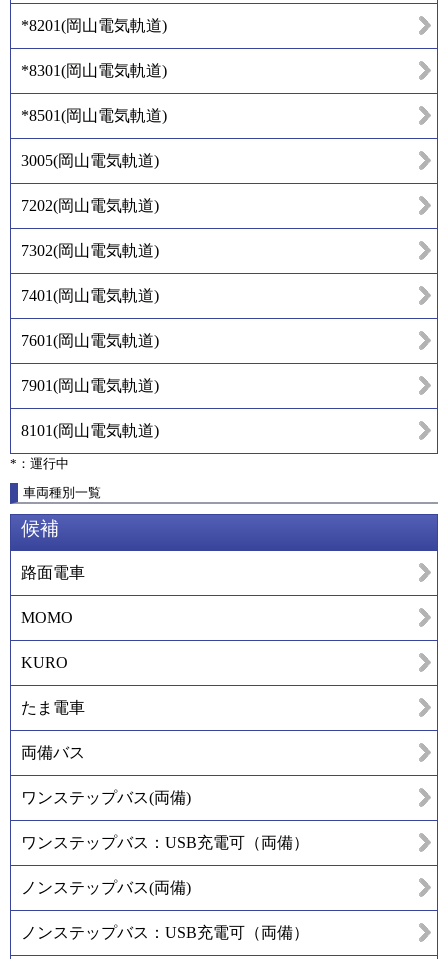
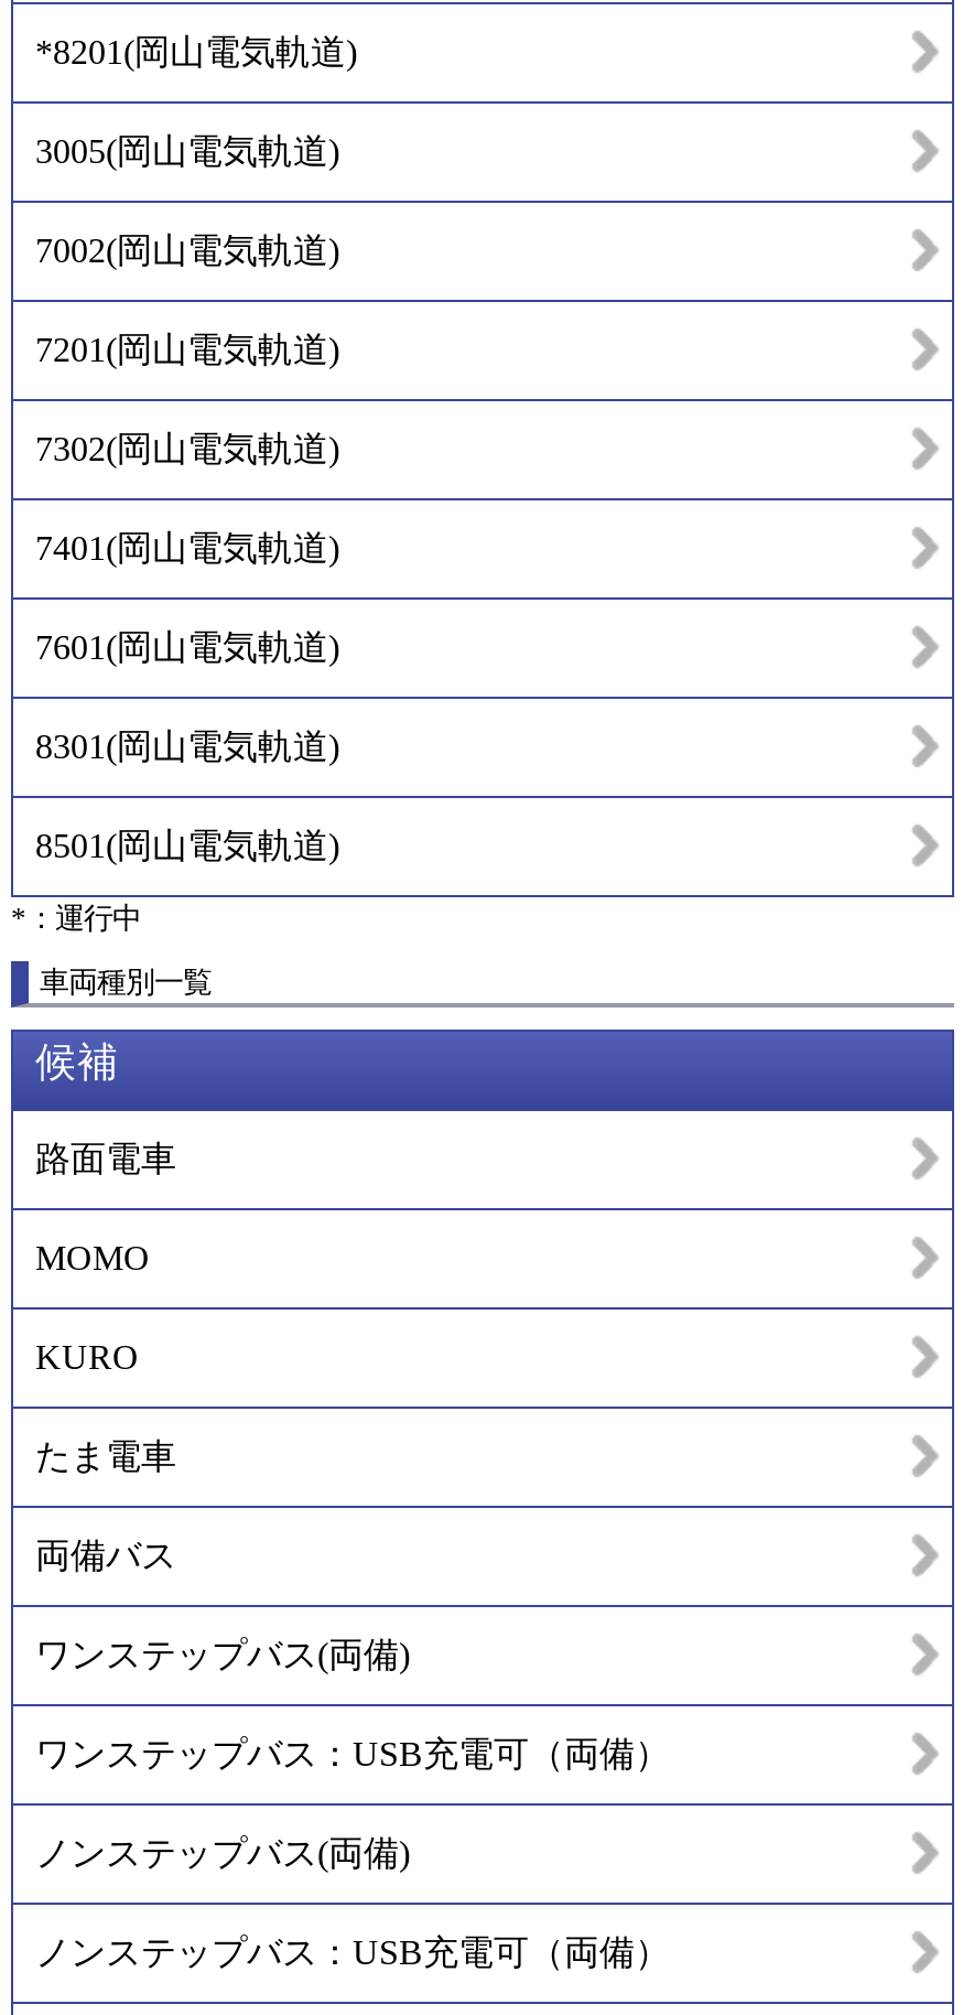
- *8301(岡山電気軌道)
- *8501(岡山電気軌道)

moved up: 3005(岡山電気軌道)

- 7202(岡山電気軌道)
+ 7002(岡山電気軌道)
+ 7201 (岡山電気軌道)

- 7901 (岡山電気軌道)
+ 8301 (岡山電気軌道)

- 8101 (岡山電気軌道)
+ 8501 (岡山電気軌道)
